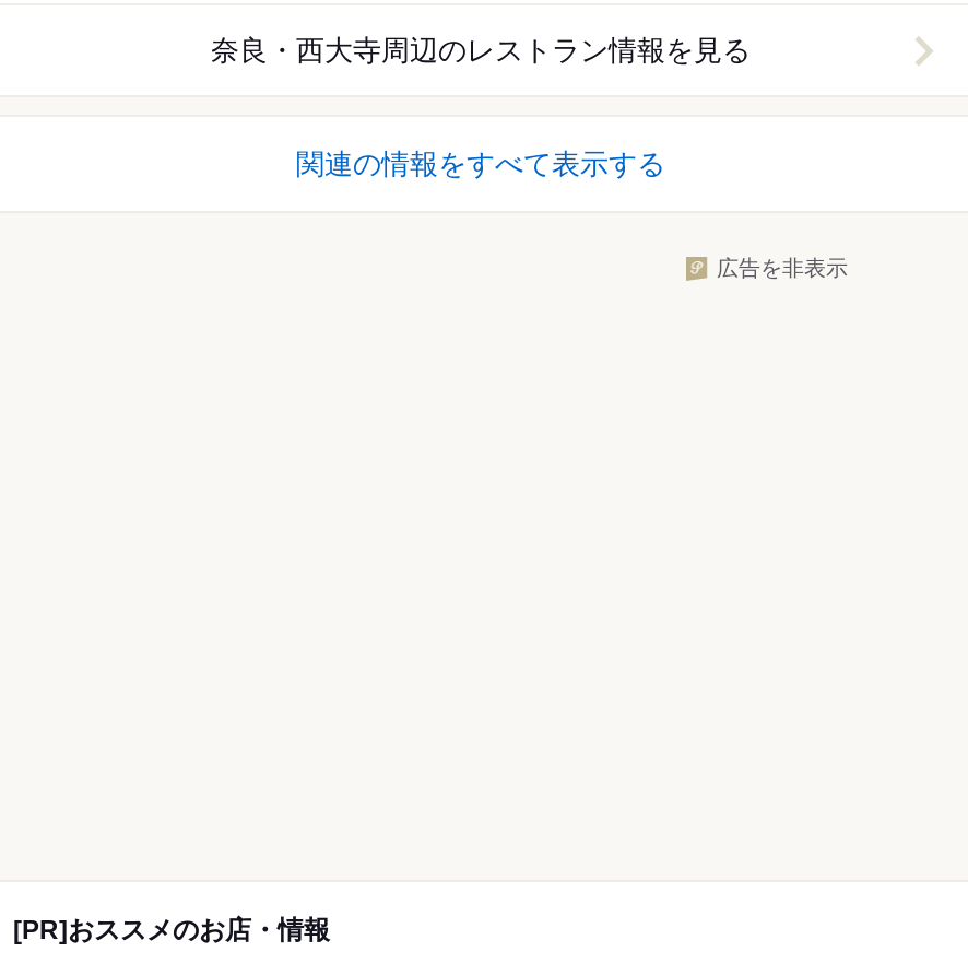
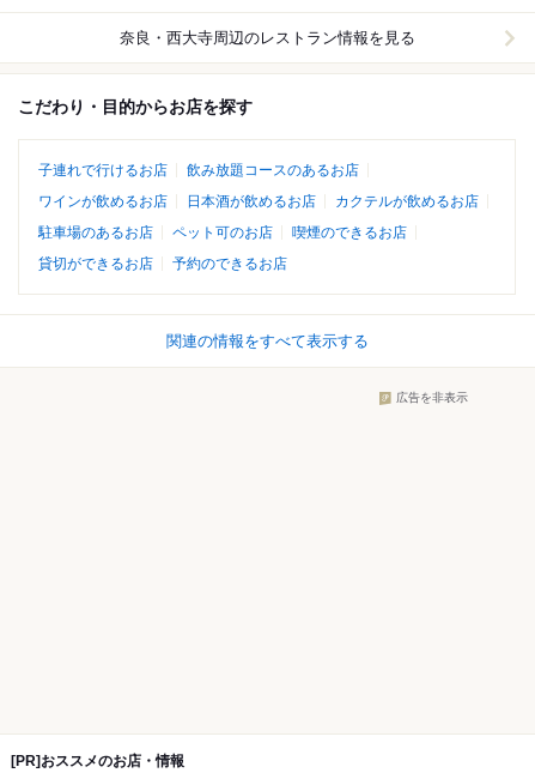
+ こだわり・目的からお店を探す
+ 子連れで行けるお店
+ 飲み放題コースのあるお店
+ ワインが飲めるお店
+ 日本酒が飲めるお店
+ カクテルが飲めるお店
+ 駐車場のあるお店
+ ペット可のお店
+ 喫煙のできるお店
+ 貸切ができるお店
+ 予約のできるお店
